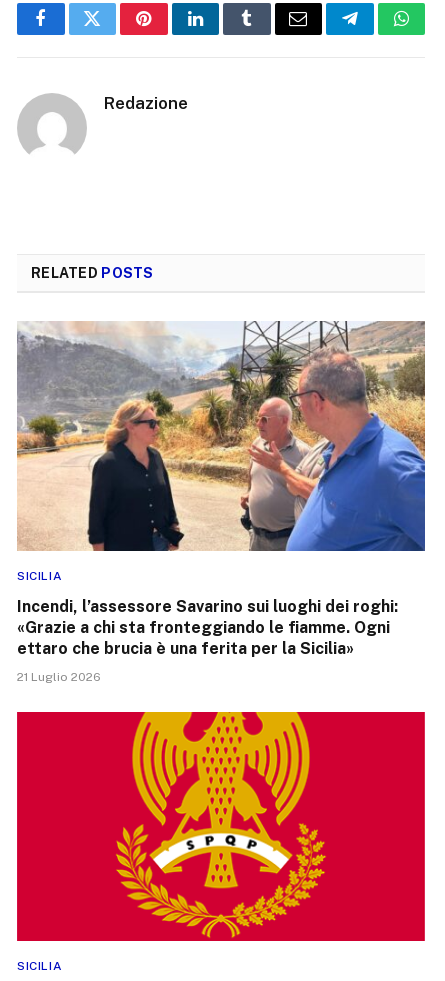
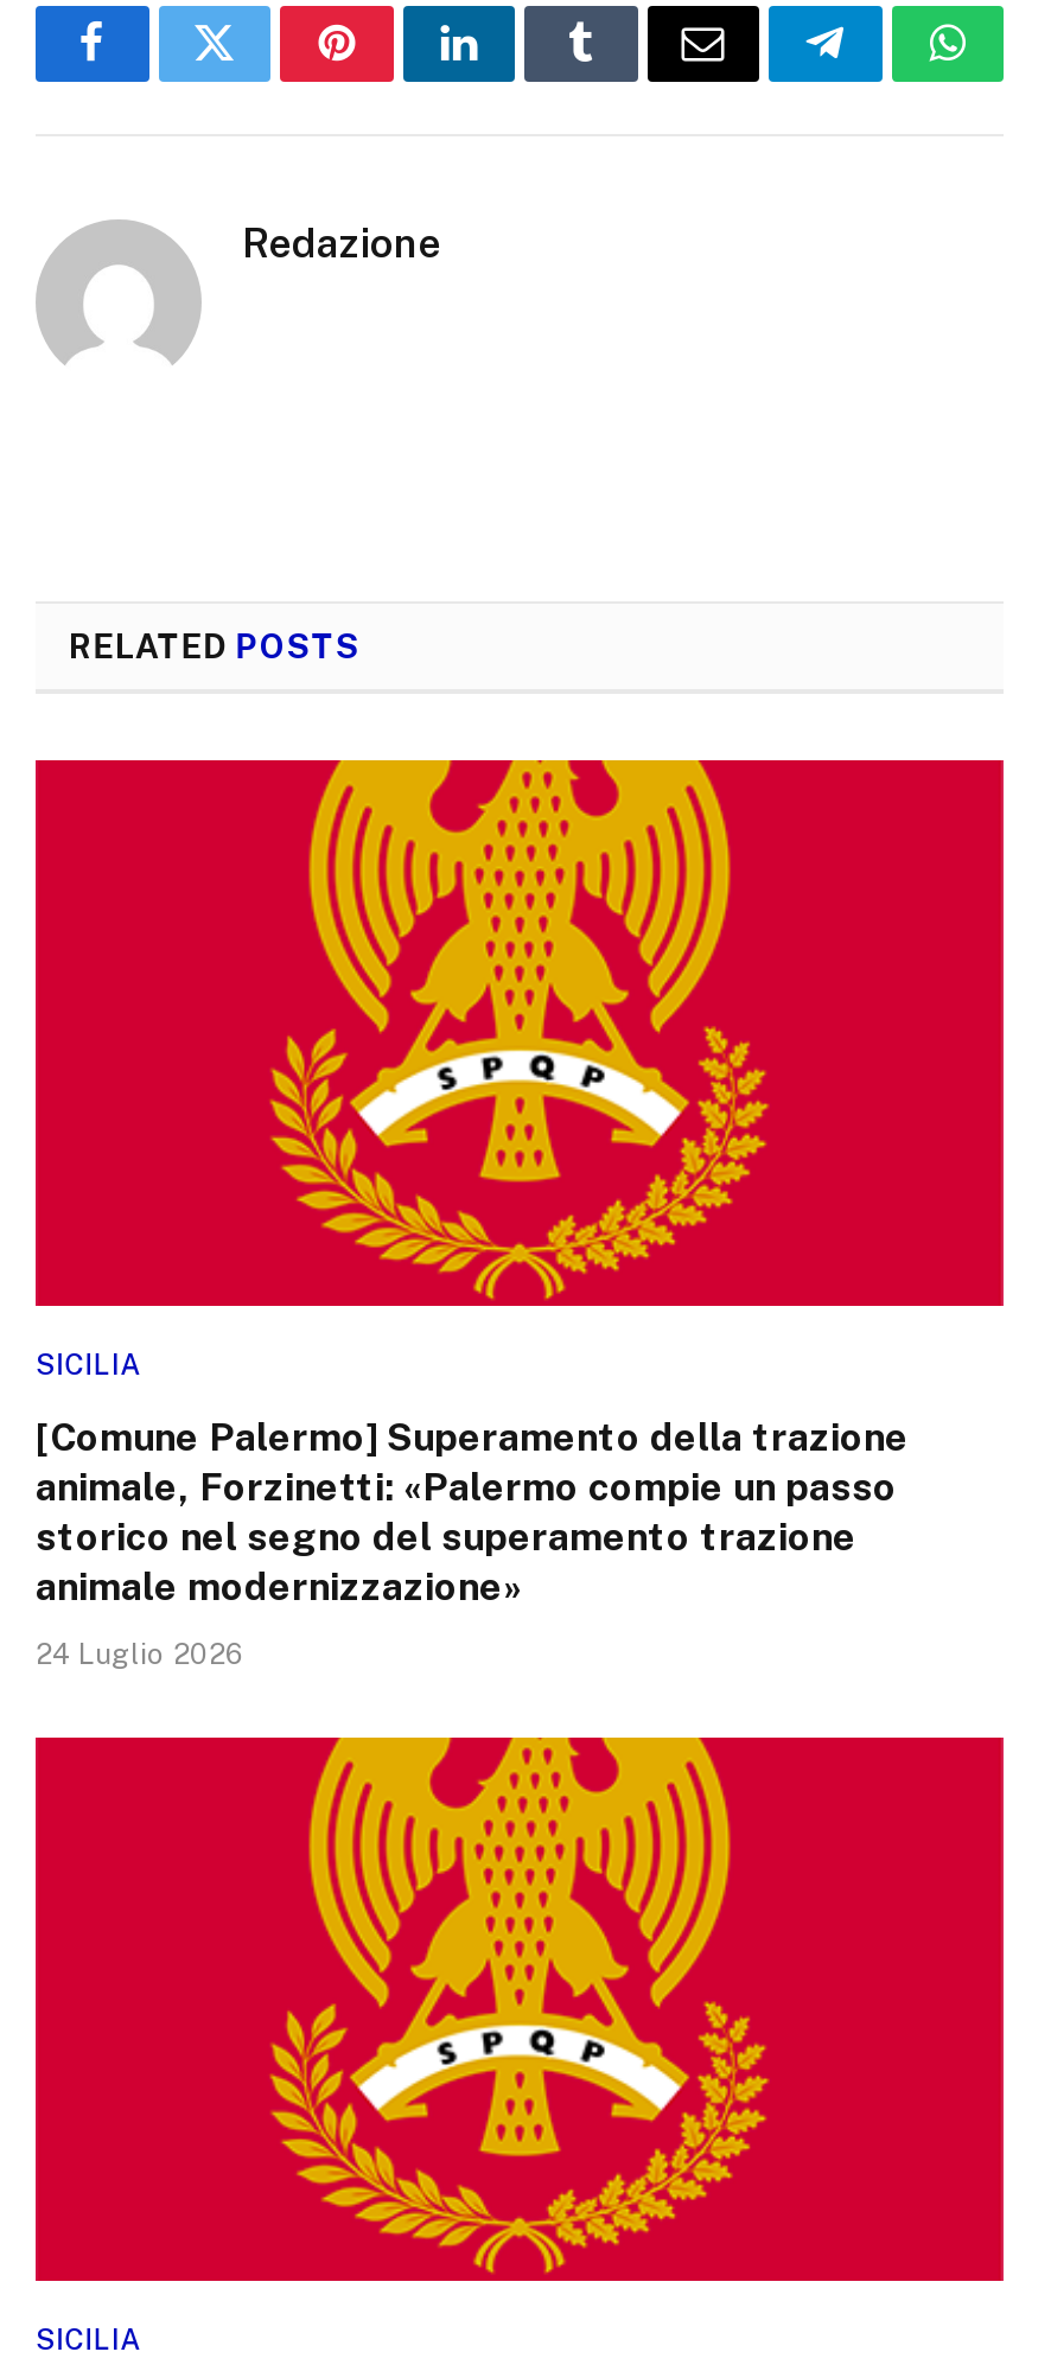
- [image]
+ [image]

- Incendi, l’assessore Savarino sui luoghi dei roghi:
- «Grazie a chi sta fronteggiando le fiamme. Ogni
- ettaro che brucia è una ferita per la Sicilia»
+ [Comune Palermo] Superamento della trazione
+ animale, Forzinetti: «Palermo compie un passo
+ storico nel segno del superamento trazione
+ animale modernizzazione»

- 21 Luglio 2026
+ 24 Luglio 2026
